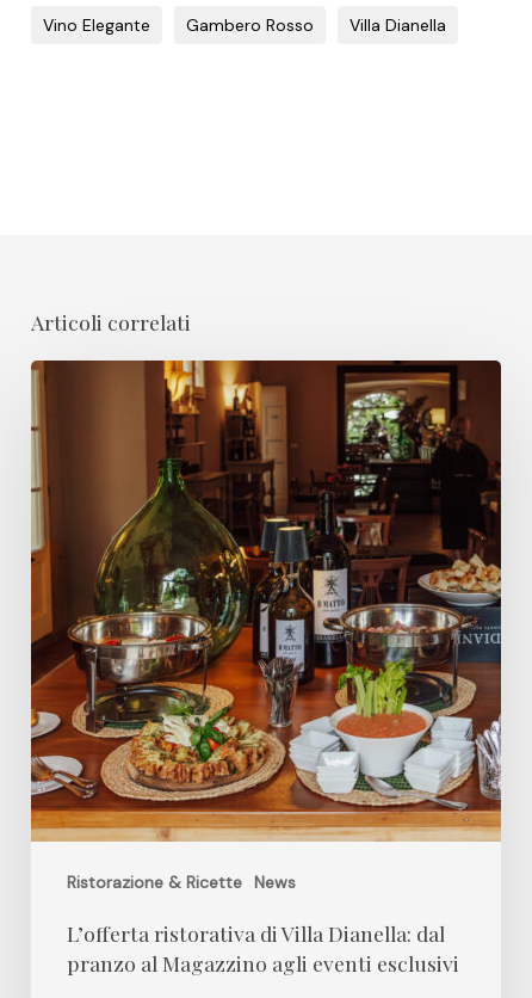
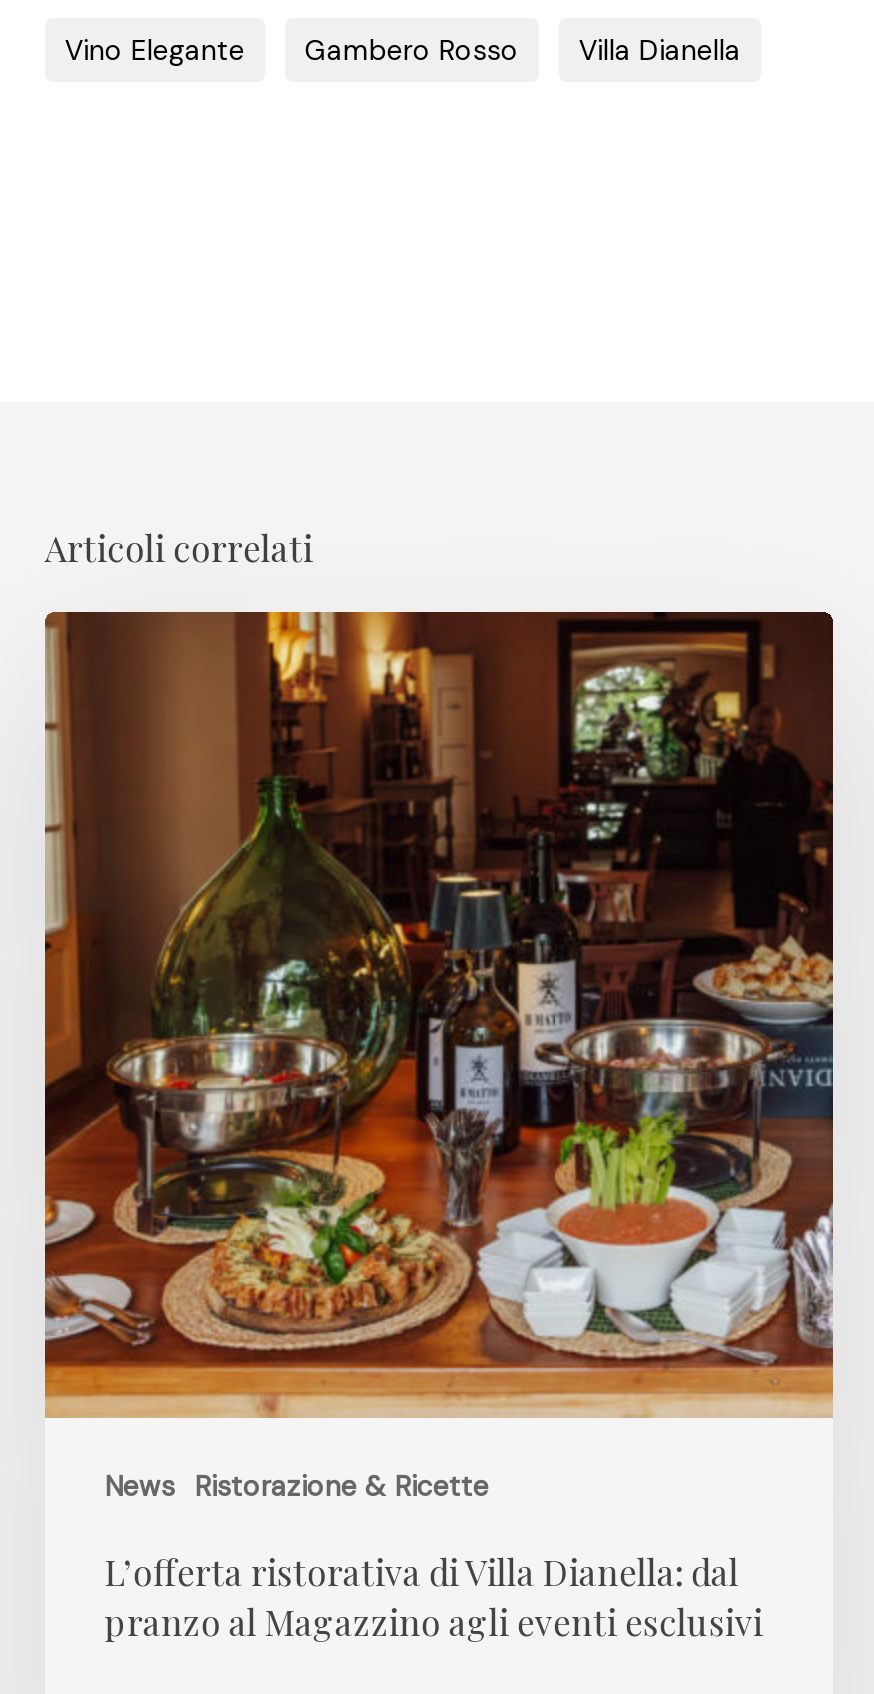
- Ristorazione & Ricette News
+ News Ristorazione & Ricette
